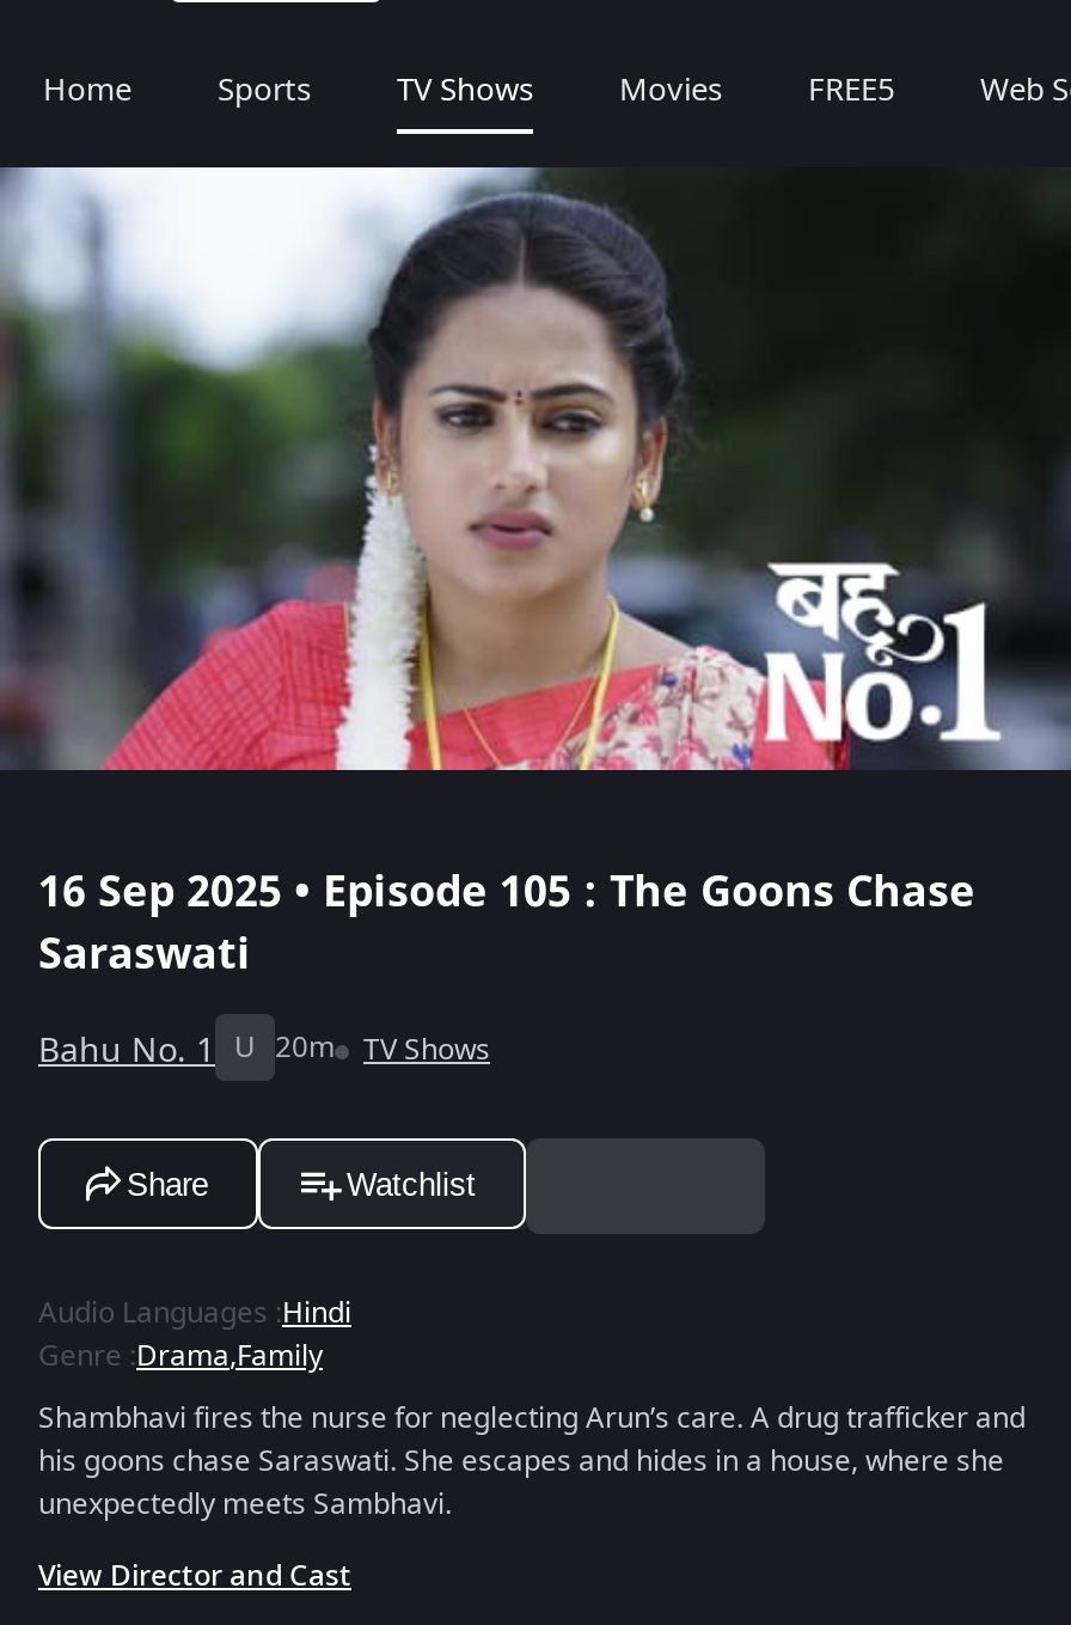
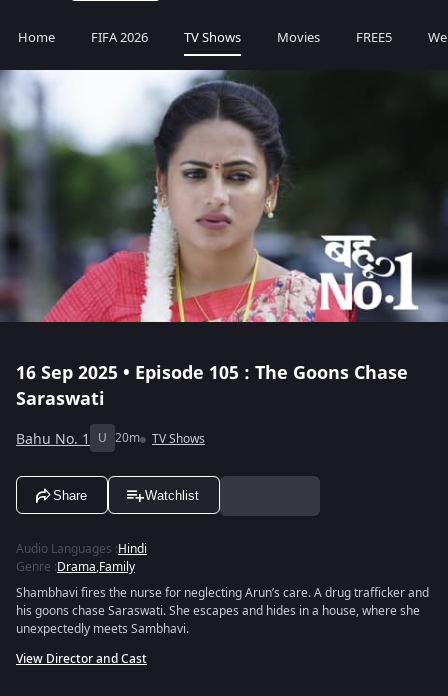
- Sports
+ FIFA 2026
